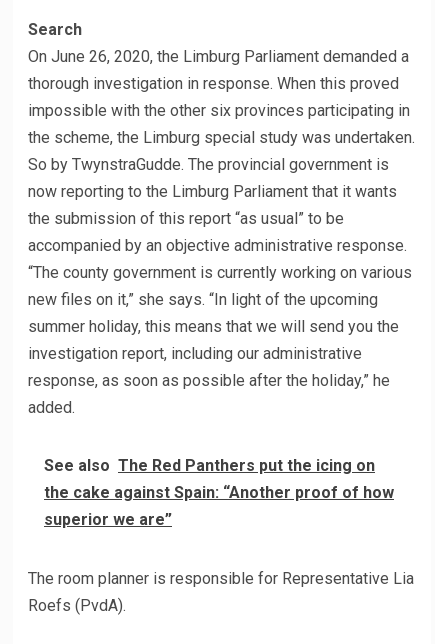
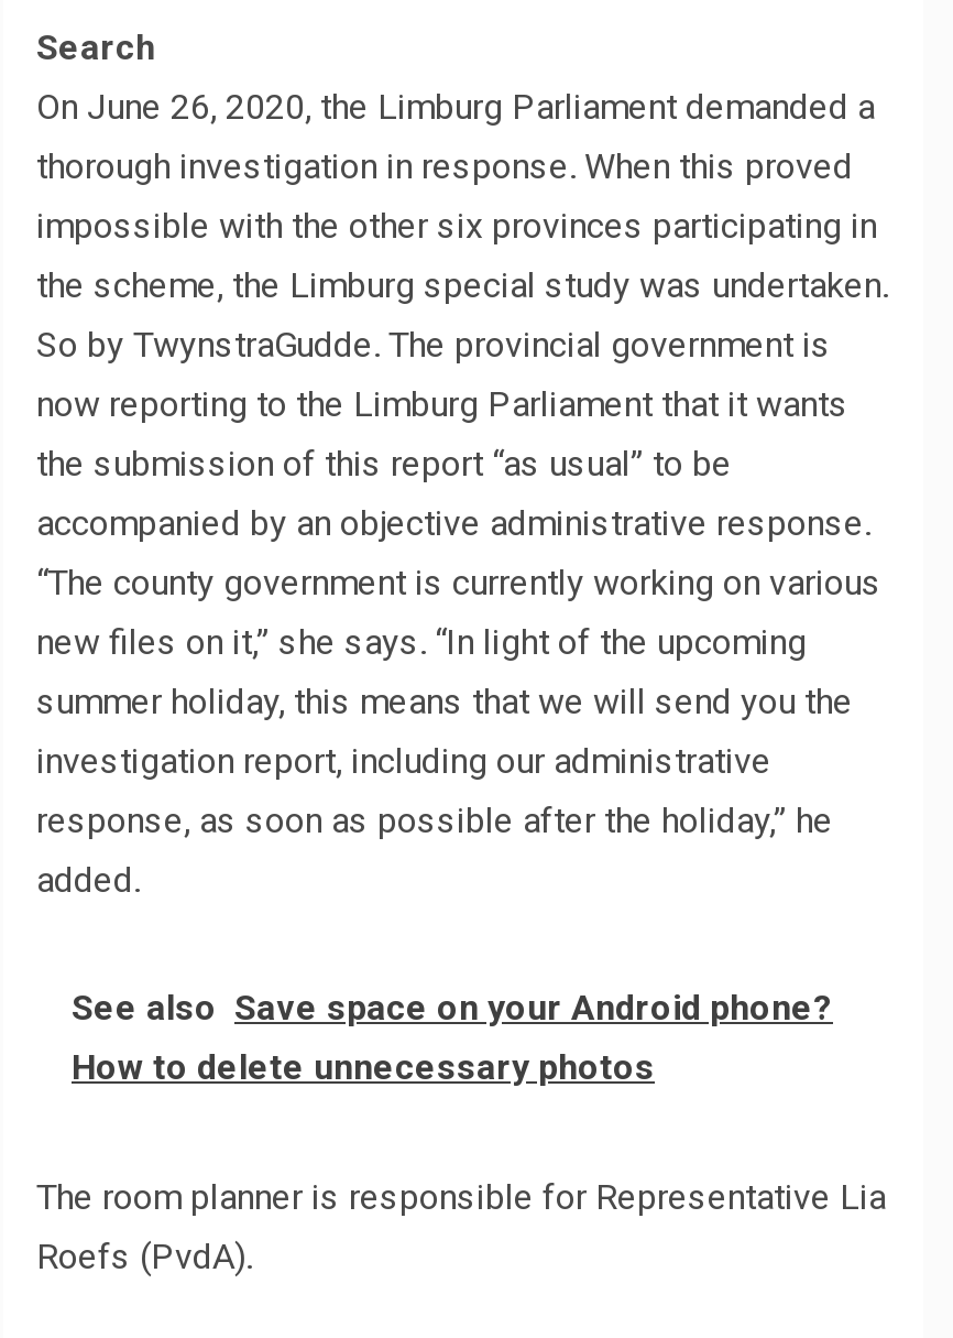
- See also The Red Panthers put the icing on
- the cake against Spain: “Another proof of how
- superior we are”
+ See also Save space on your Android phone?
+ How to delete unnecessary photos
